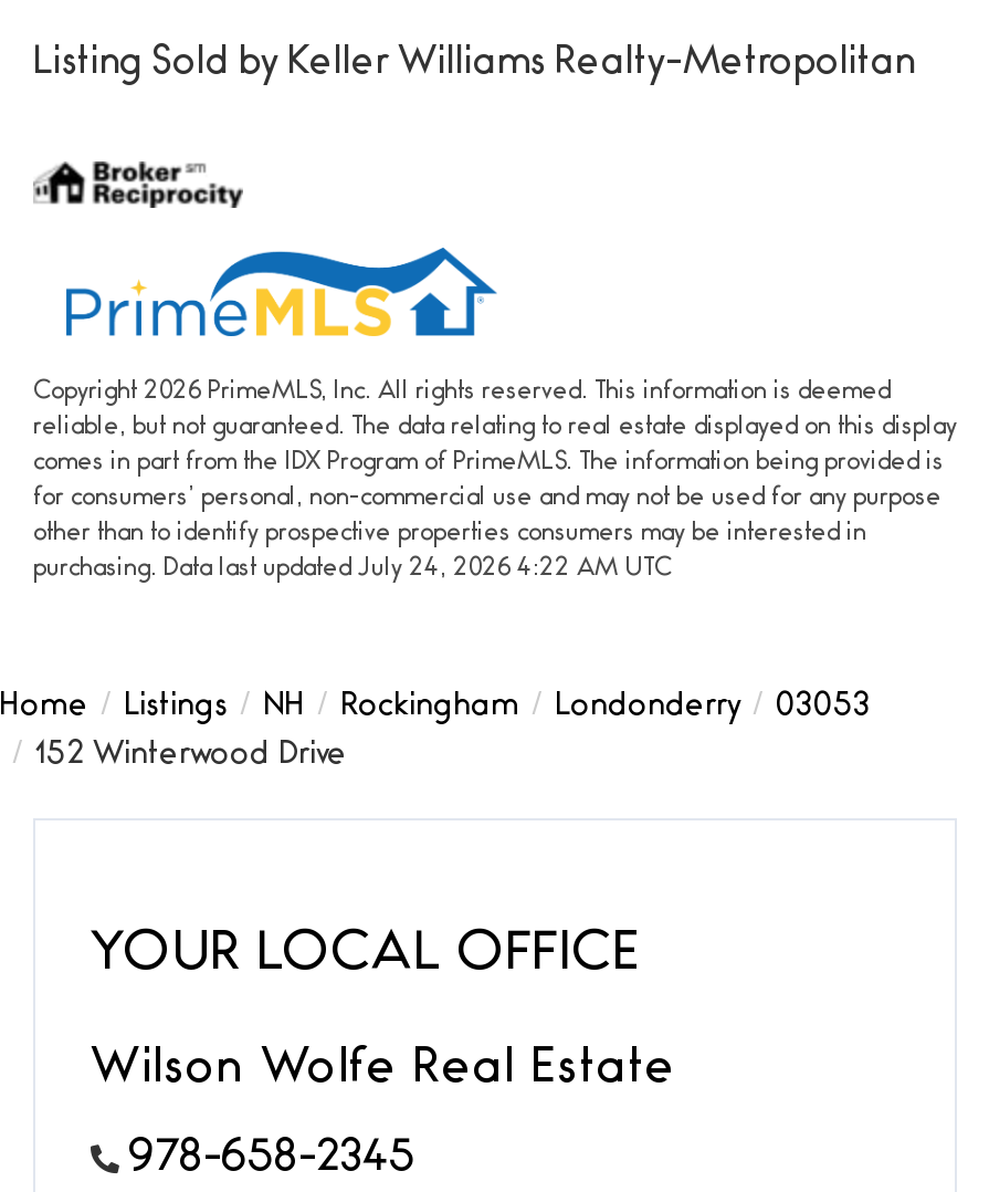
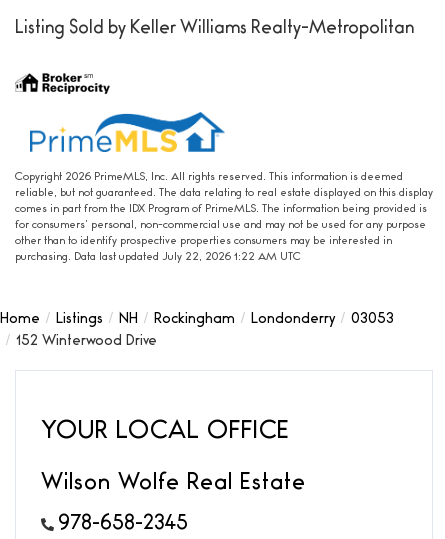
- purchasing. Data last updated July 24, 2026 4:22 AM UTC
+ purchasing. Data last updated July 22, 2026 1:22 AM UTC
